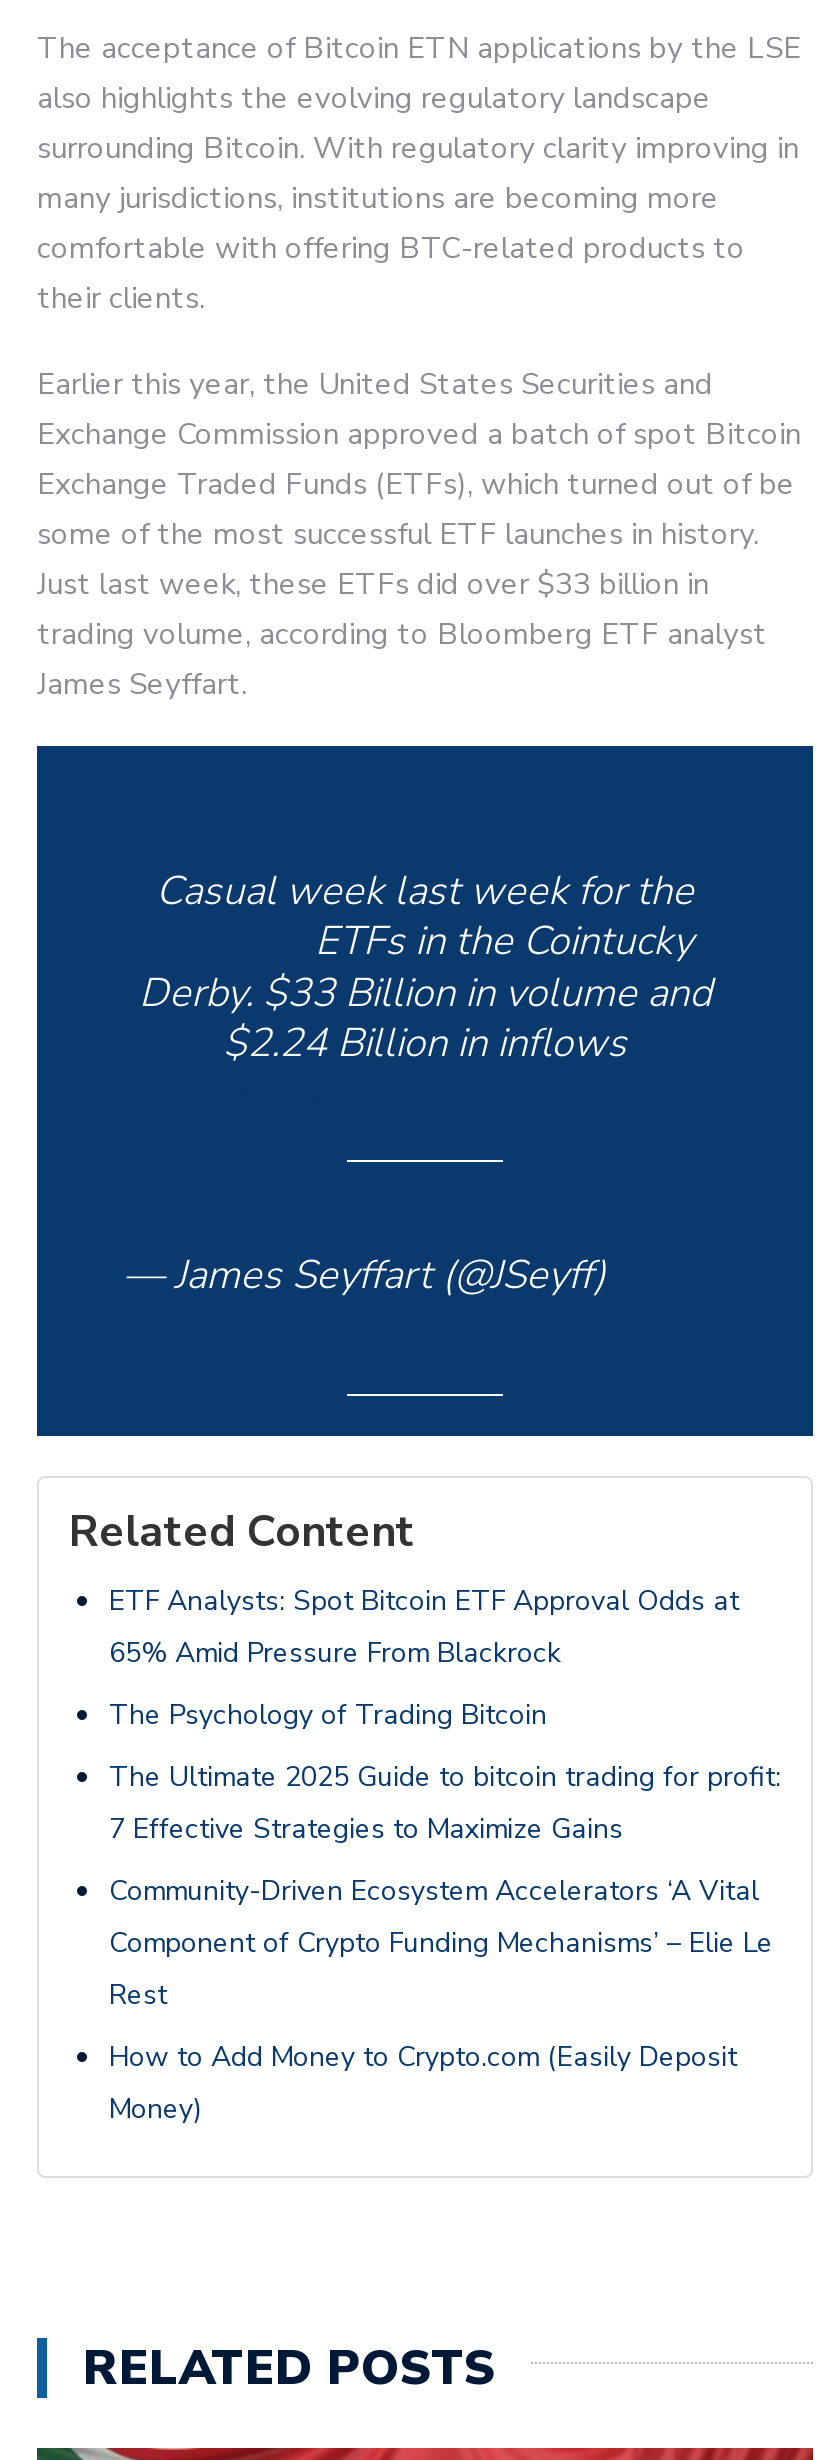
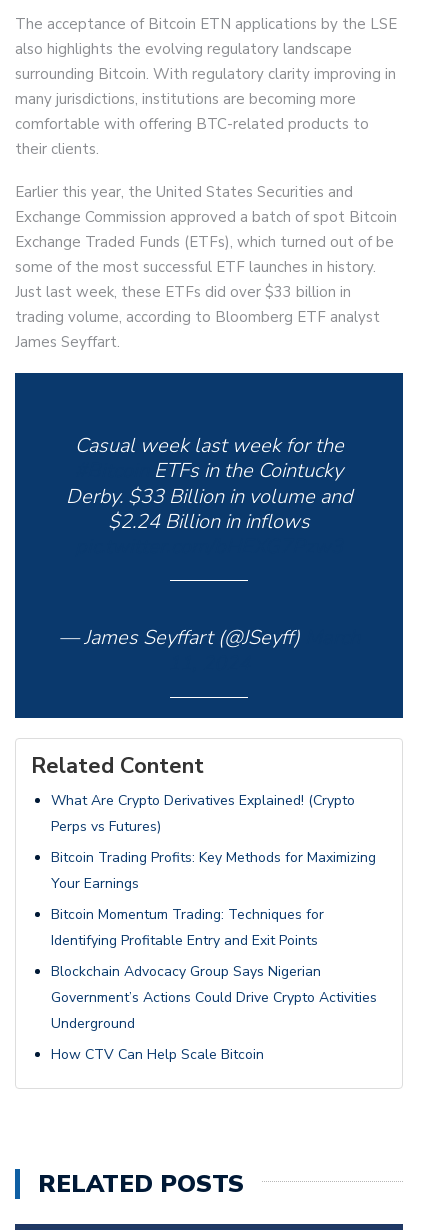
- ETF Analysts: Spot Bitcoin ETF Approval Odds at
- 65% Amid Pressure From Blackrock
+ What Are Crypto Derivatives Explained! (Crypto
+ Perps vs Futures)

- The Psychology of Trading Bitcoin
+ Bitcoin Trading Profits: Key Methods for Maximizing
+ Your Earnings

- The Ultimate 2025 Guide to bitcoin trading for profit:
- 7 Effective Strategies to Maximize Gains
+ Bitcoin Momentum Trading: Techniques for
+ Identifying Profitable Entry and Exit Points

- Community-Driven Ecosystem Accelerators ‘A Vital
- Component of Crypto Funding Mechanisms’ – Elie Le
- Rest
+ Blockchain Advocacy Group Says Nigerian
+ Government’s Actions Could Drive Crypto Activities
+ Underground

- How to Add Money to Crypto.com (Easily Deposit
- Money)
+ How CTV Can Help Scale Bitcoin
